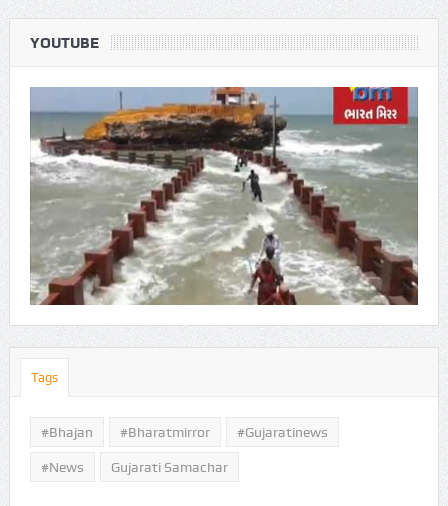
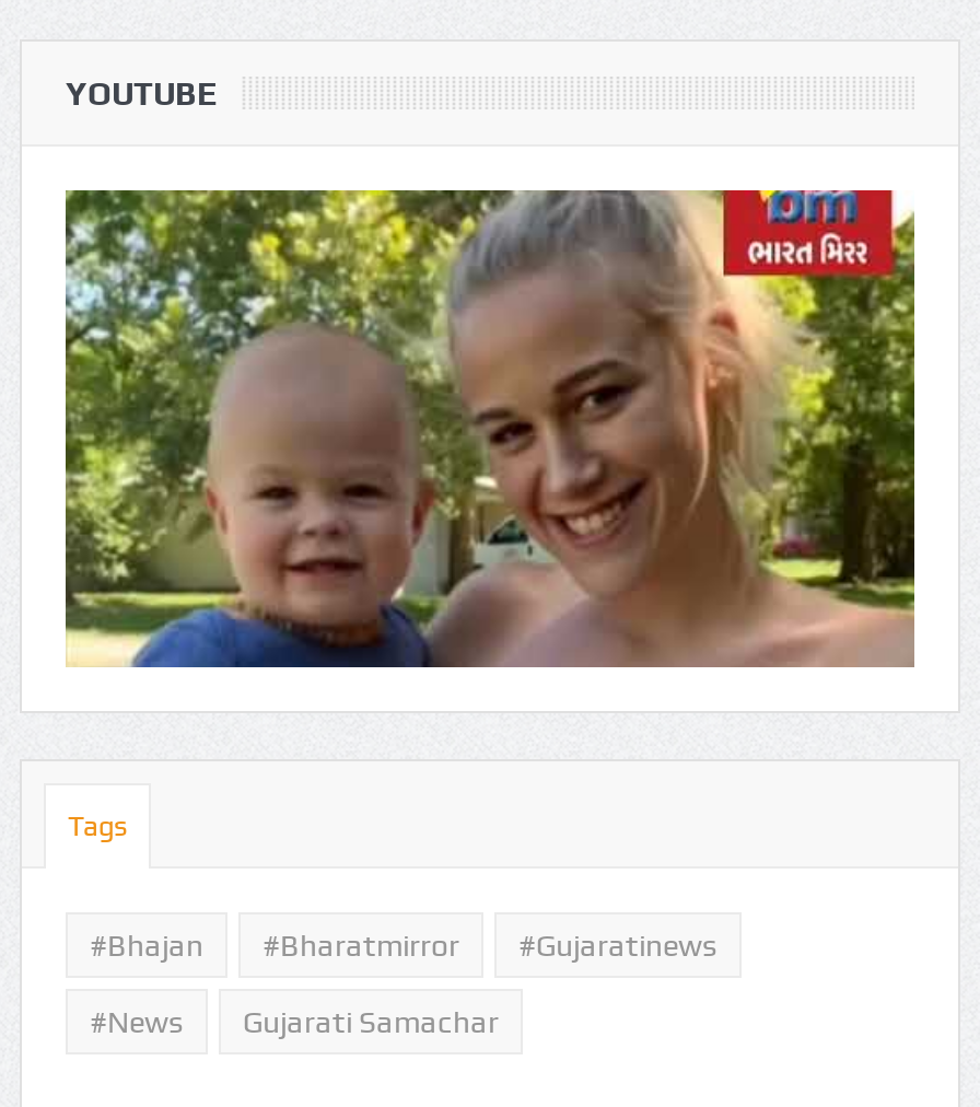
- [image]
+ [image]
